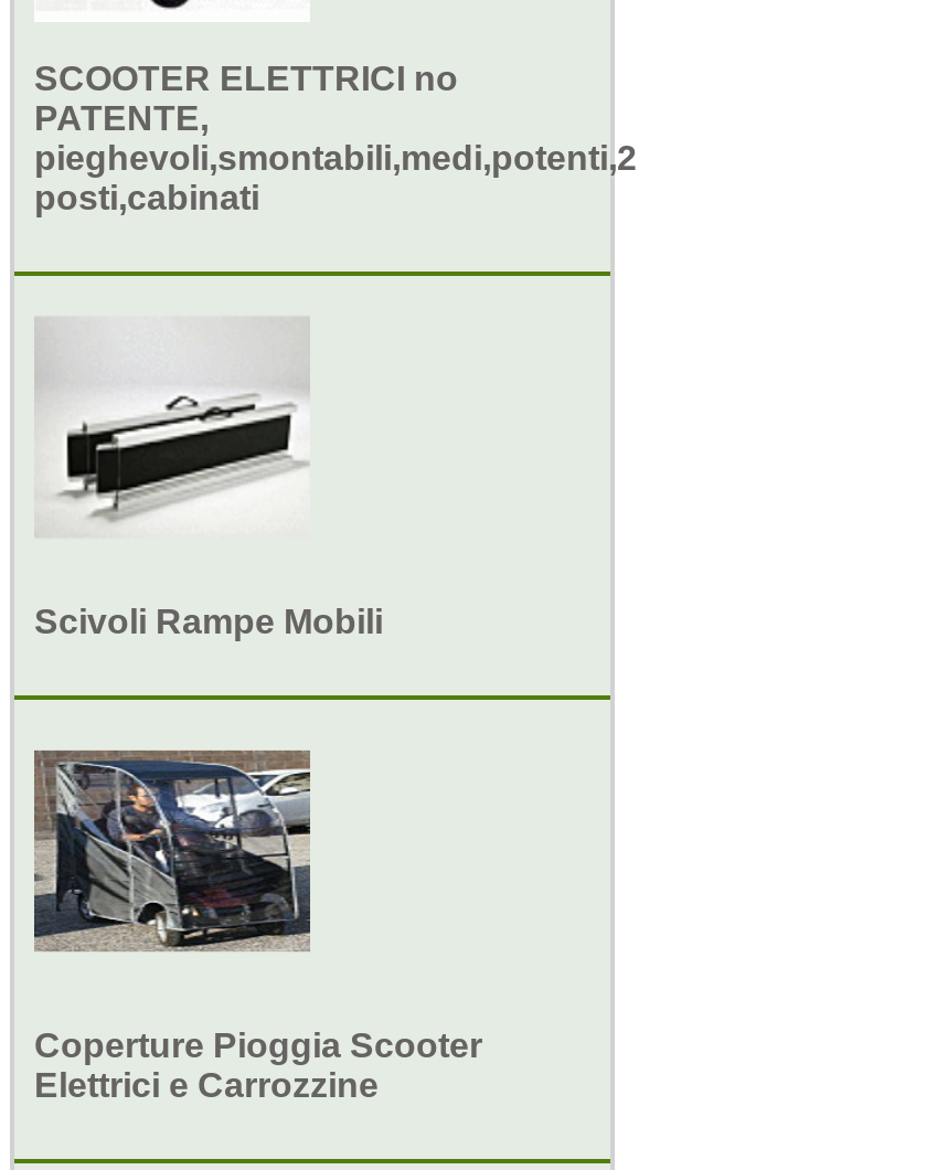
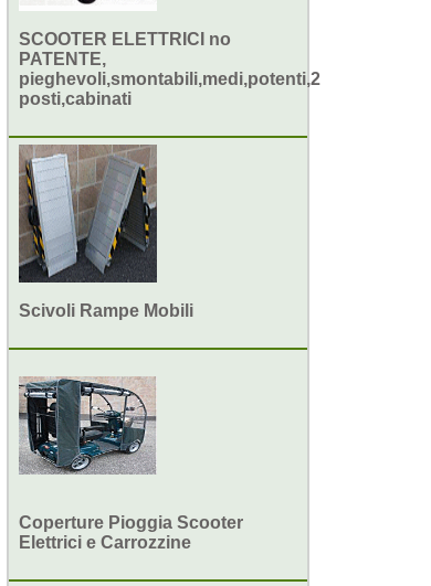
- [image]
+ [image]

- [image]
+ [image]
